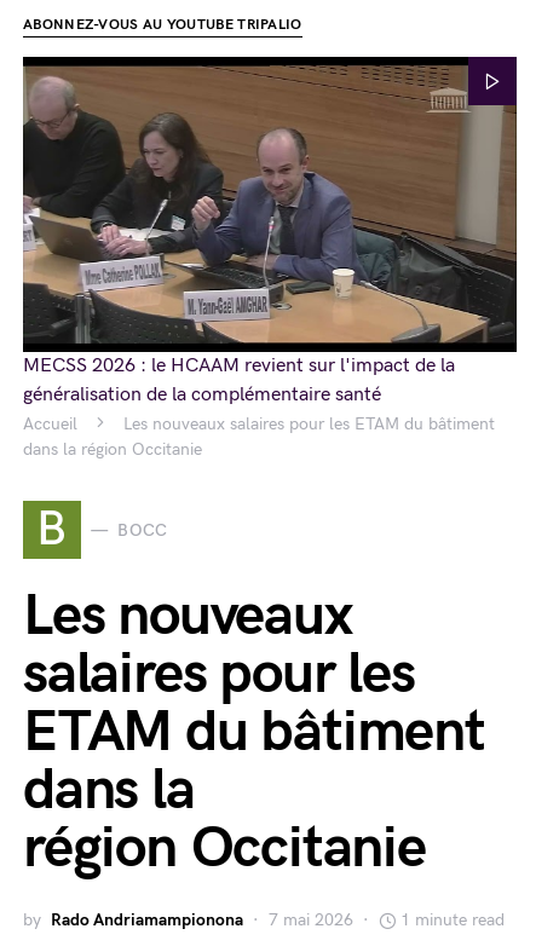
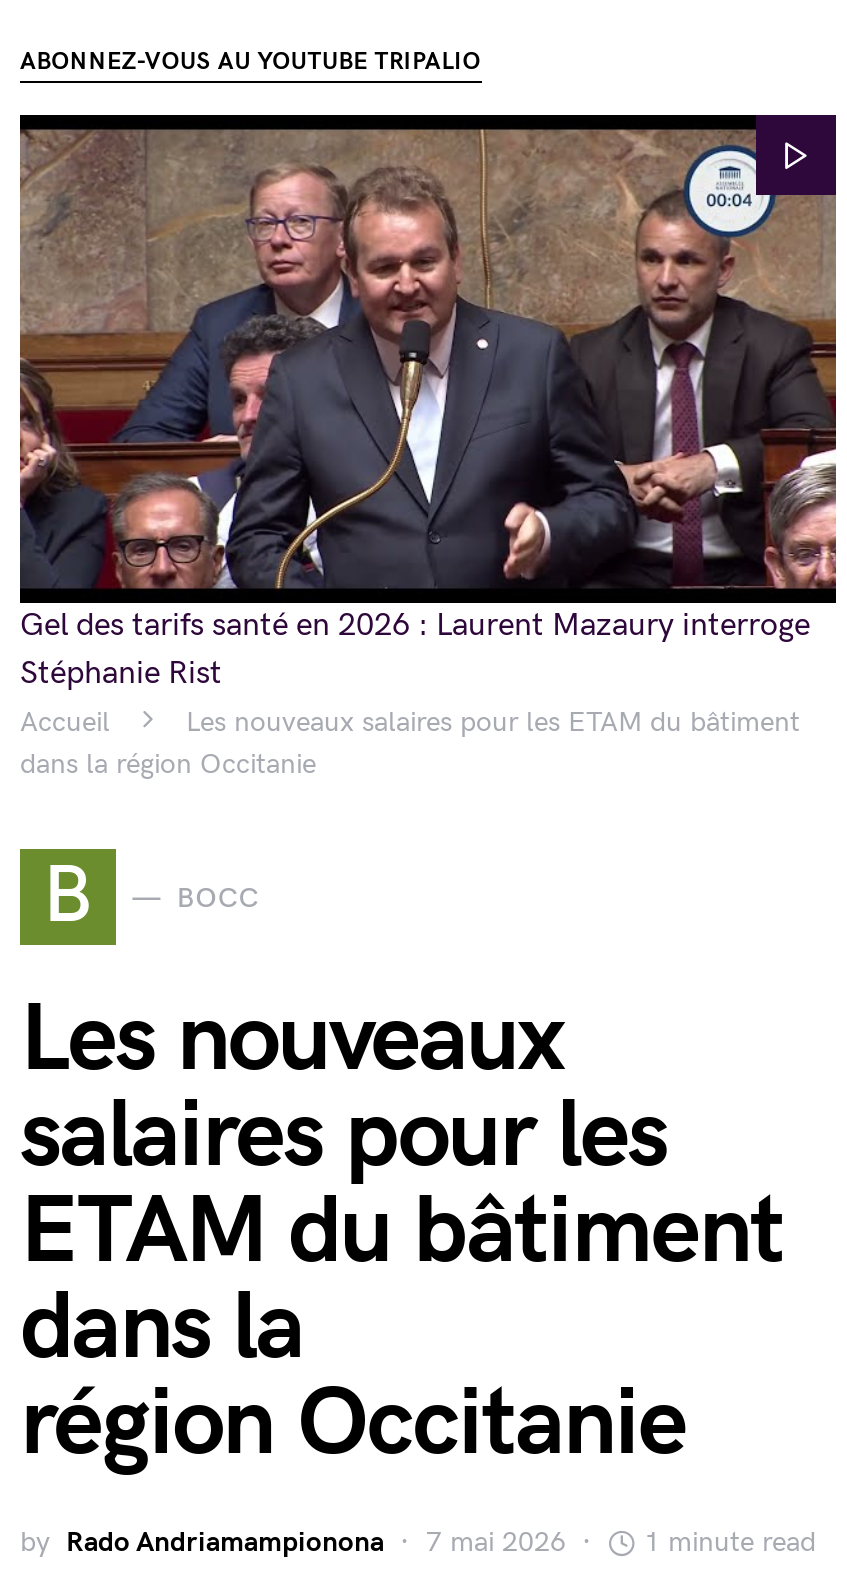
- [image]
- MECSS 2026 : le HCAAM revient sur l'impact de la
- généralisation de la complémentaire santé
+ [image]
+ Gel des tarifs santé en 2026 : Laurent Mazaury interroge
+ Stéphanie Rist
